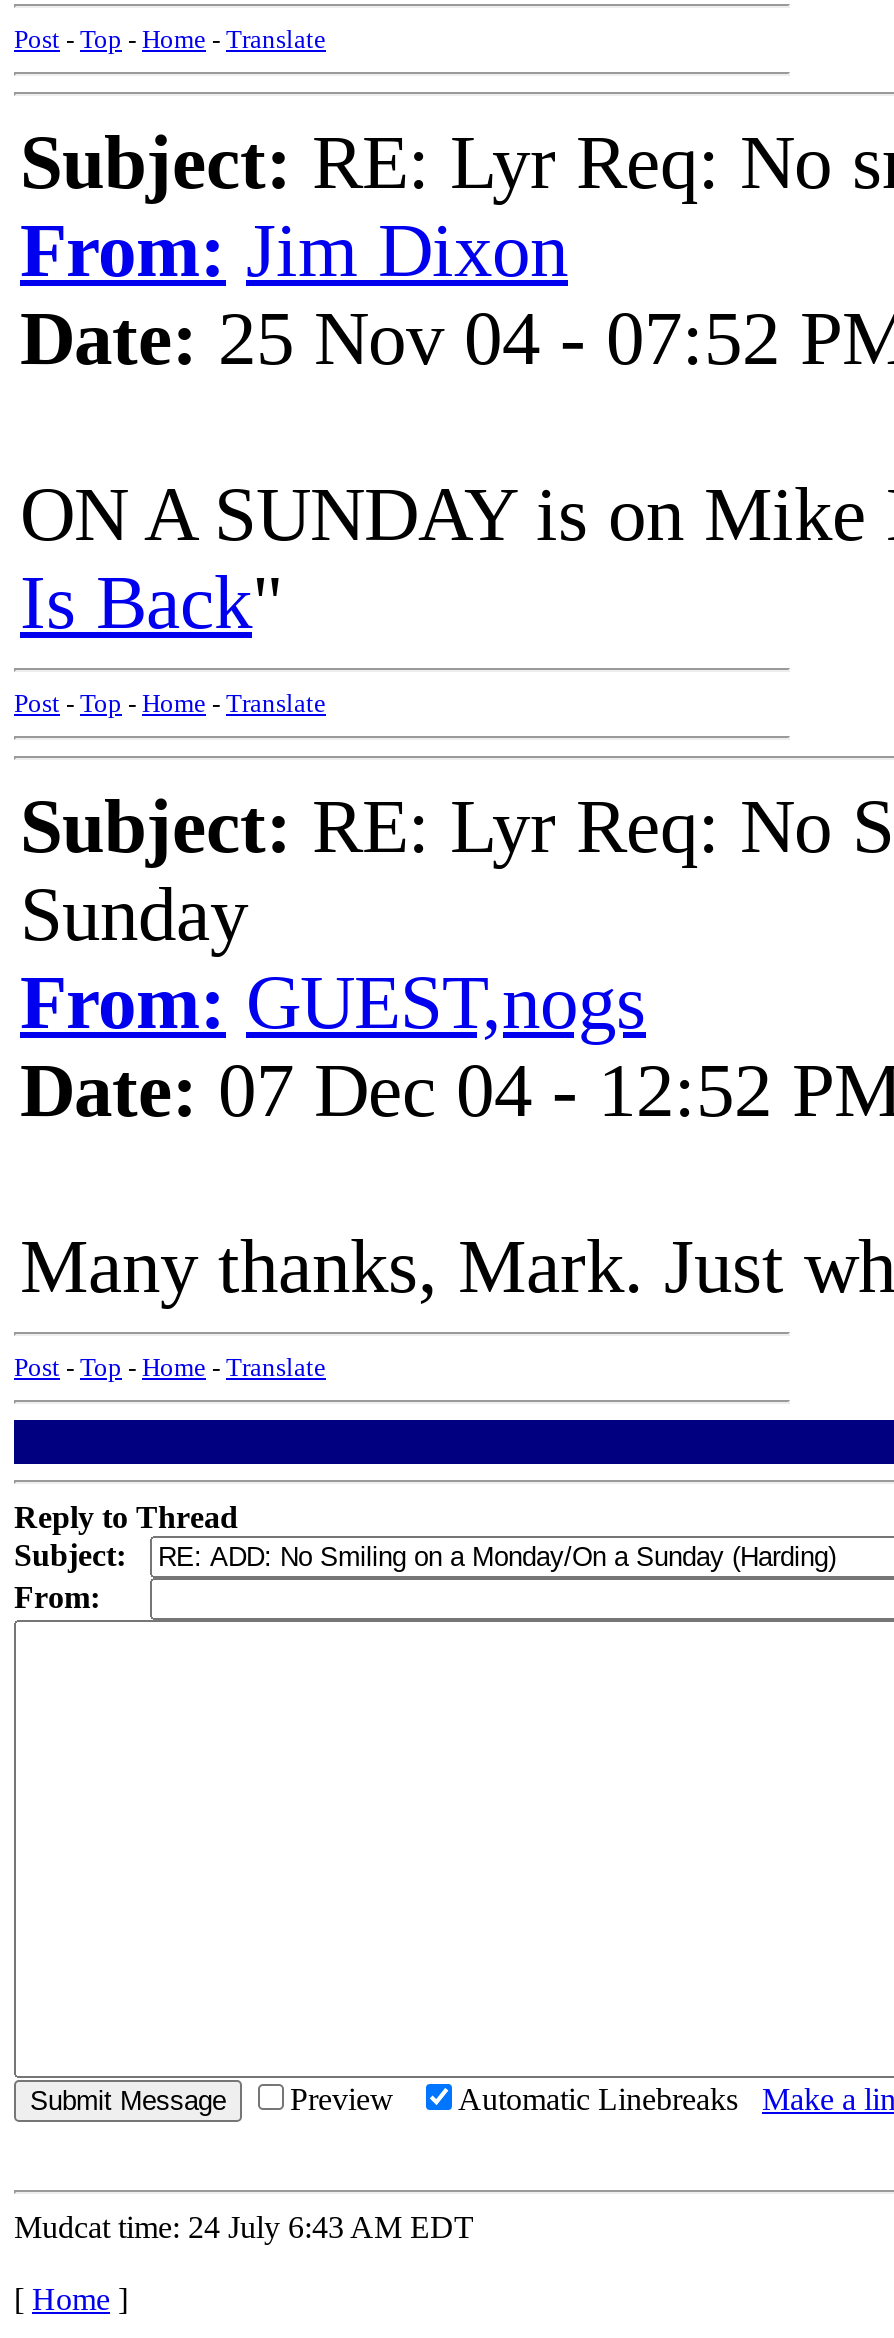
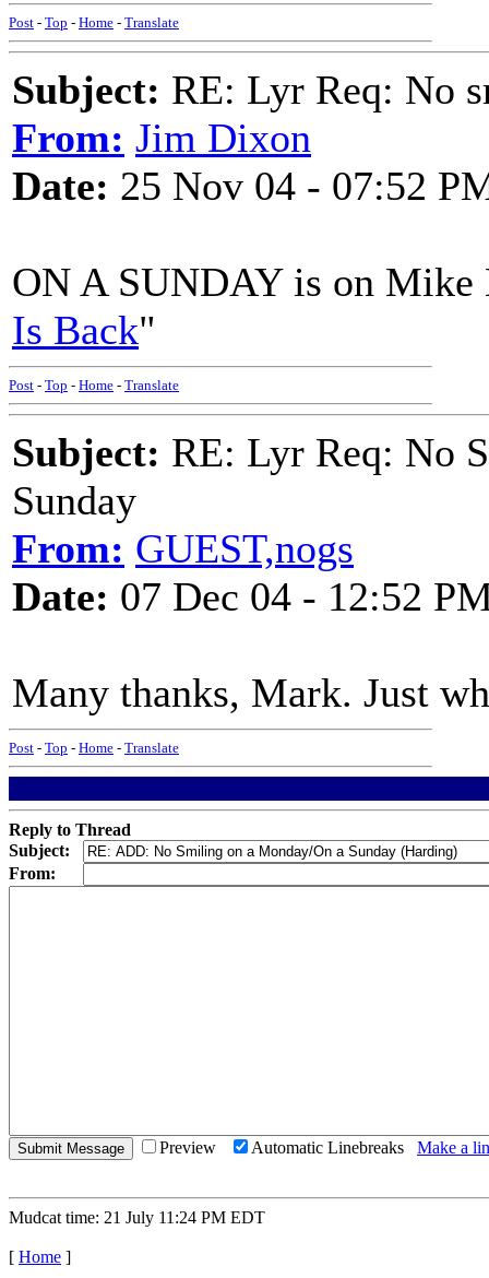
- Mudcat time: 24 July 6:43 AM EDT
+ Mudcat time: 21 July 11:24 PM EDT
